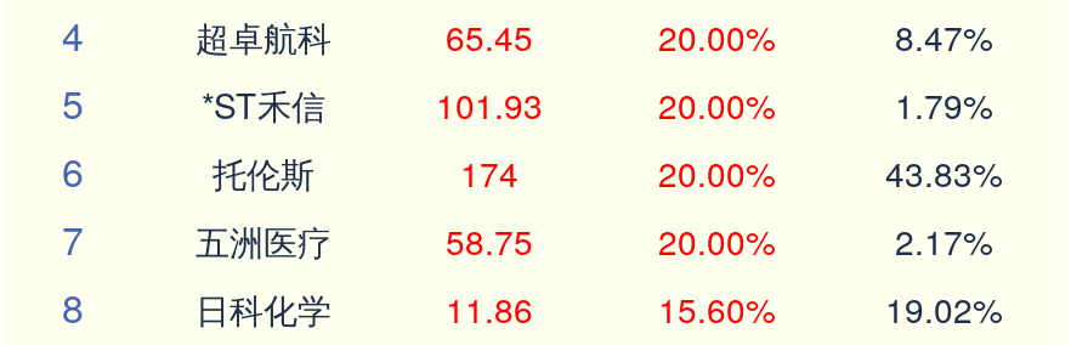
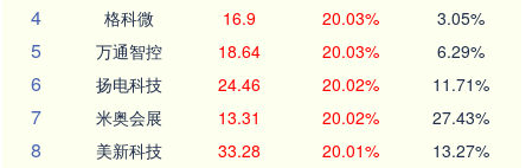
- 超卓航科
- 65.45
- 20.00%
- 8.47%
+ 格科微
+ 16.9
+ 20.03%
+ 3.05%

- *ST禾信
- 101.93
- 20.00%
- 1.79%
+ 万通智控
+ 18.64
+ 20.03%
+ 6.29%

- 托伦斯
- 174
- 20.00%
- 43.83%
+ 扬电科技
+ 24.46
+ 20.02%
+ 11.71%

- 五洲医疗
- 58.75
- 20.00%
- 2.17%
+ 米奥会展
+ 13.31
+ 20.02%
+ 27.43%

- 日科化学
- 11.86
- 15.60%
- 19.02%
+ 美新科技
+ 33.28
+ 20.01%
+ 13.27%
